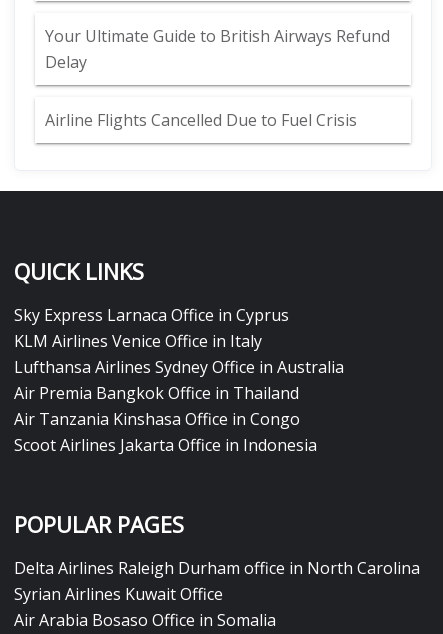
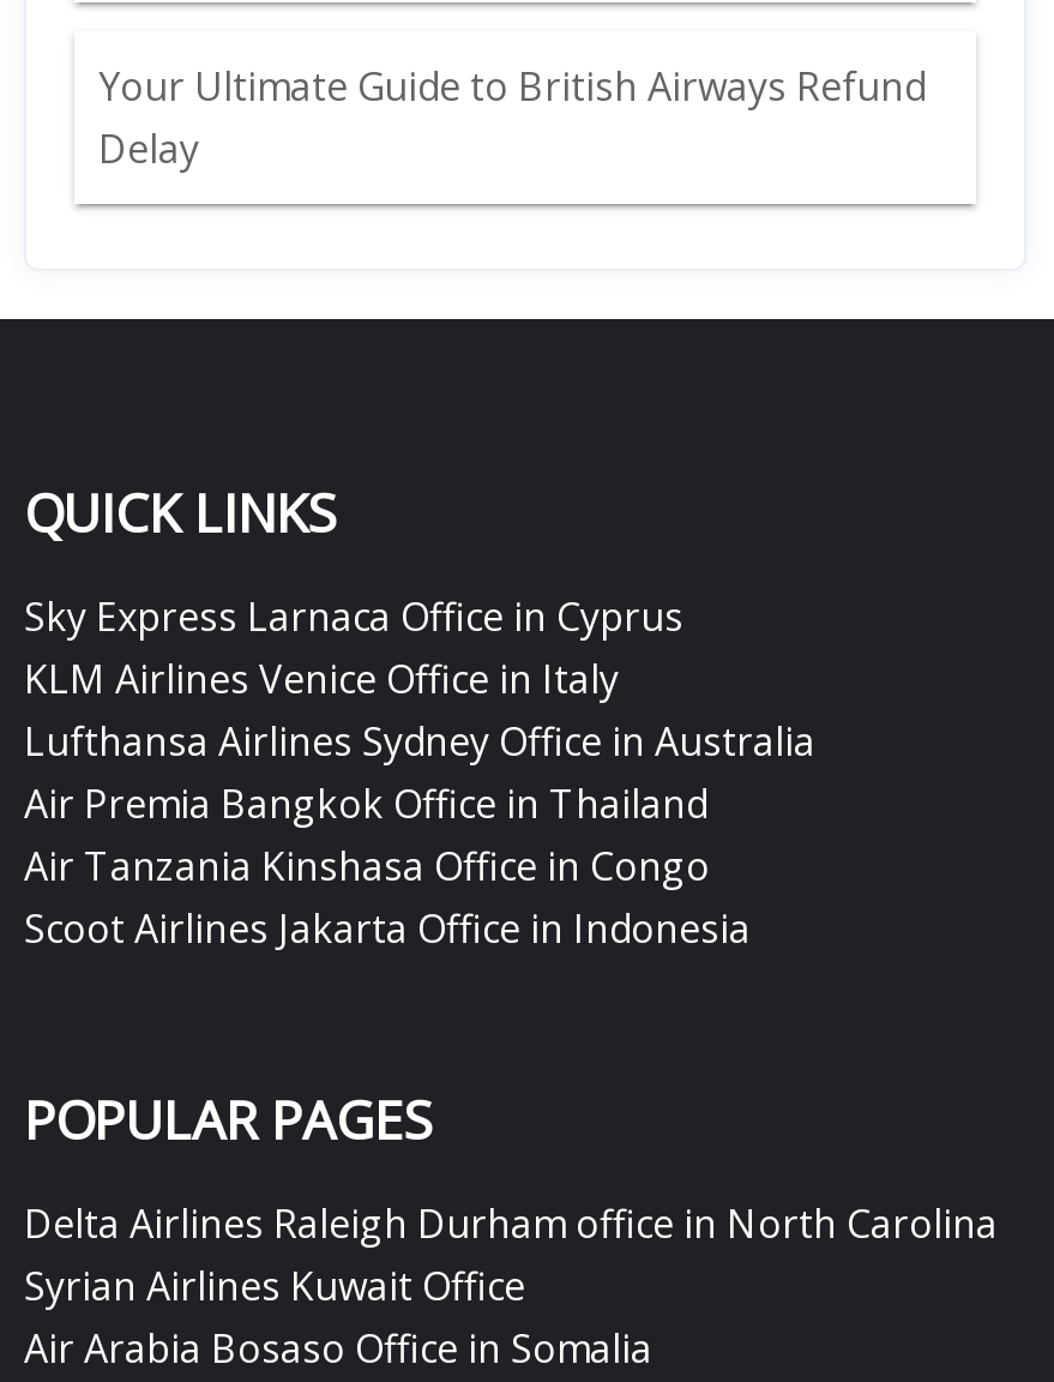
- Airline Flights Cancelled Due to Fuel Crisis
